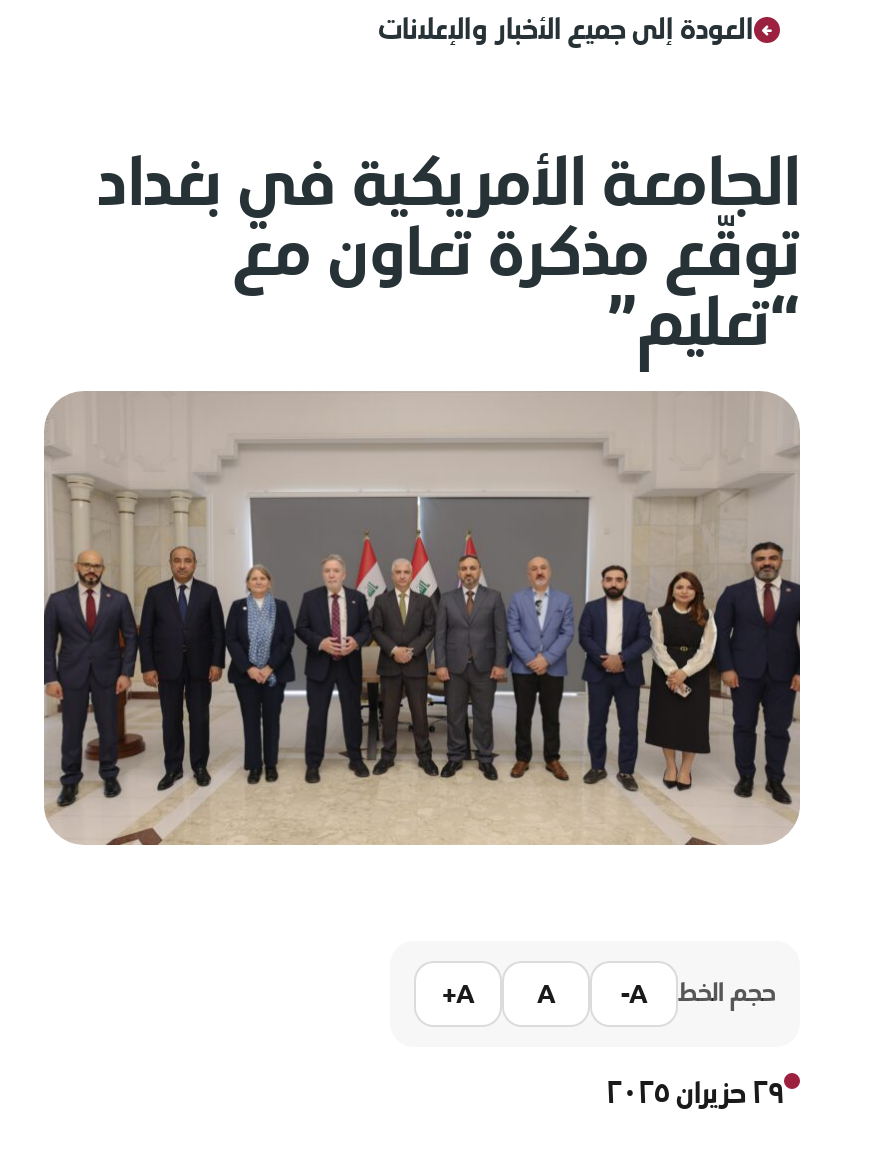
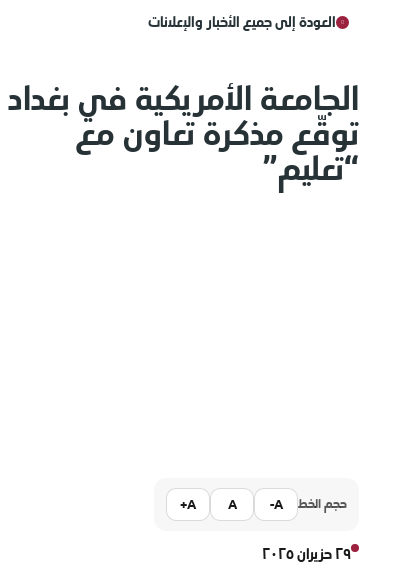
- [image]
